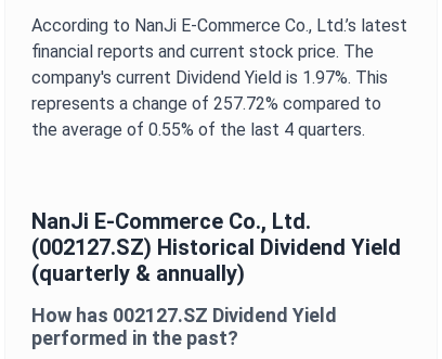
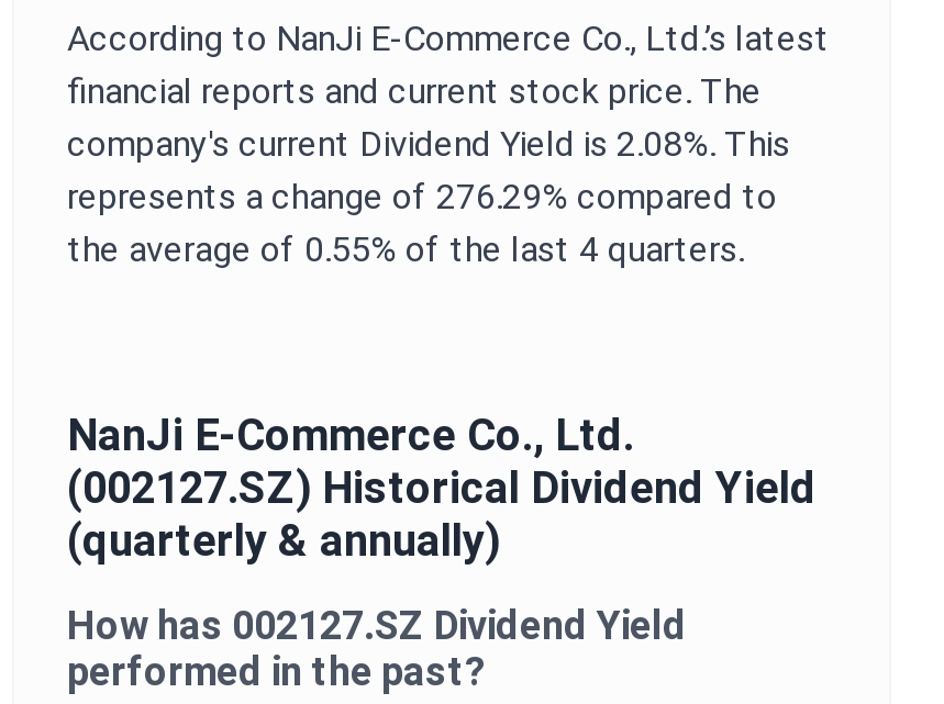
- company's current Dividend Yield is 1.97%. This
+ company's current Dividend Yield is 2.08%. This

- represents a change of 257.72% compared to
+ represents a change of 276.29% compared to
